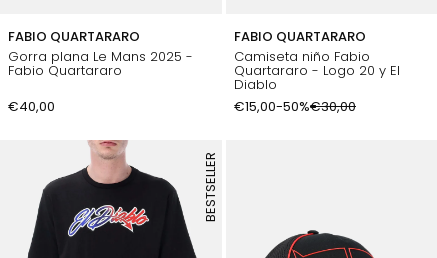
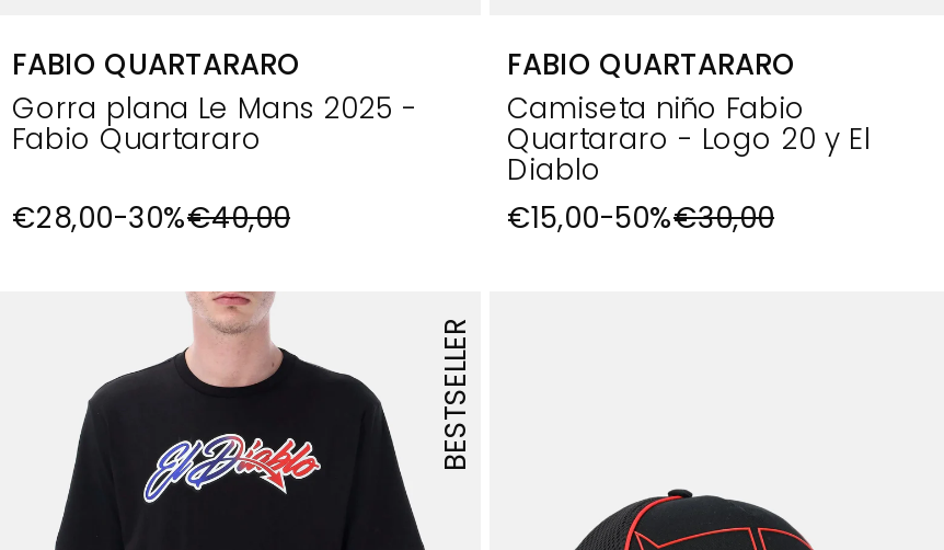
- €40,00
+ €28,00-30%€40,00
